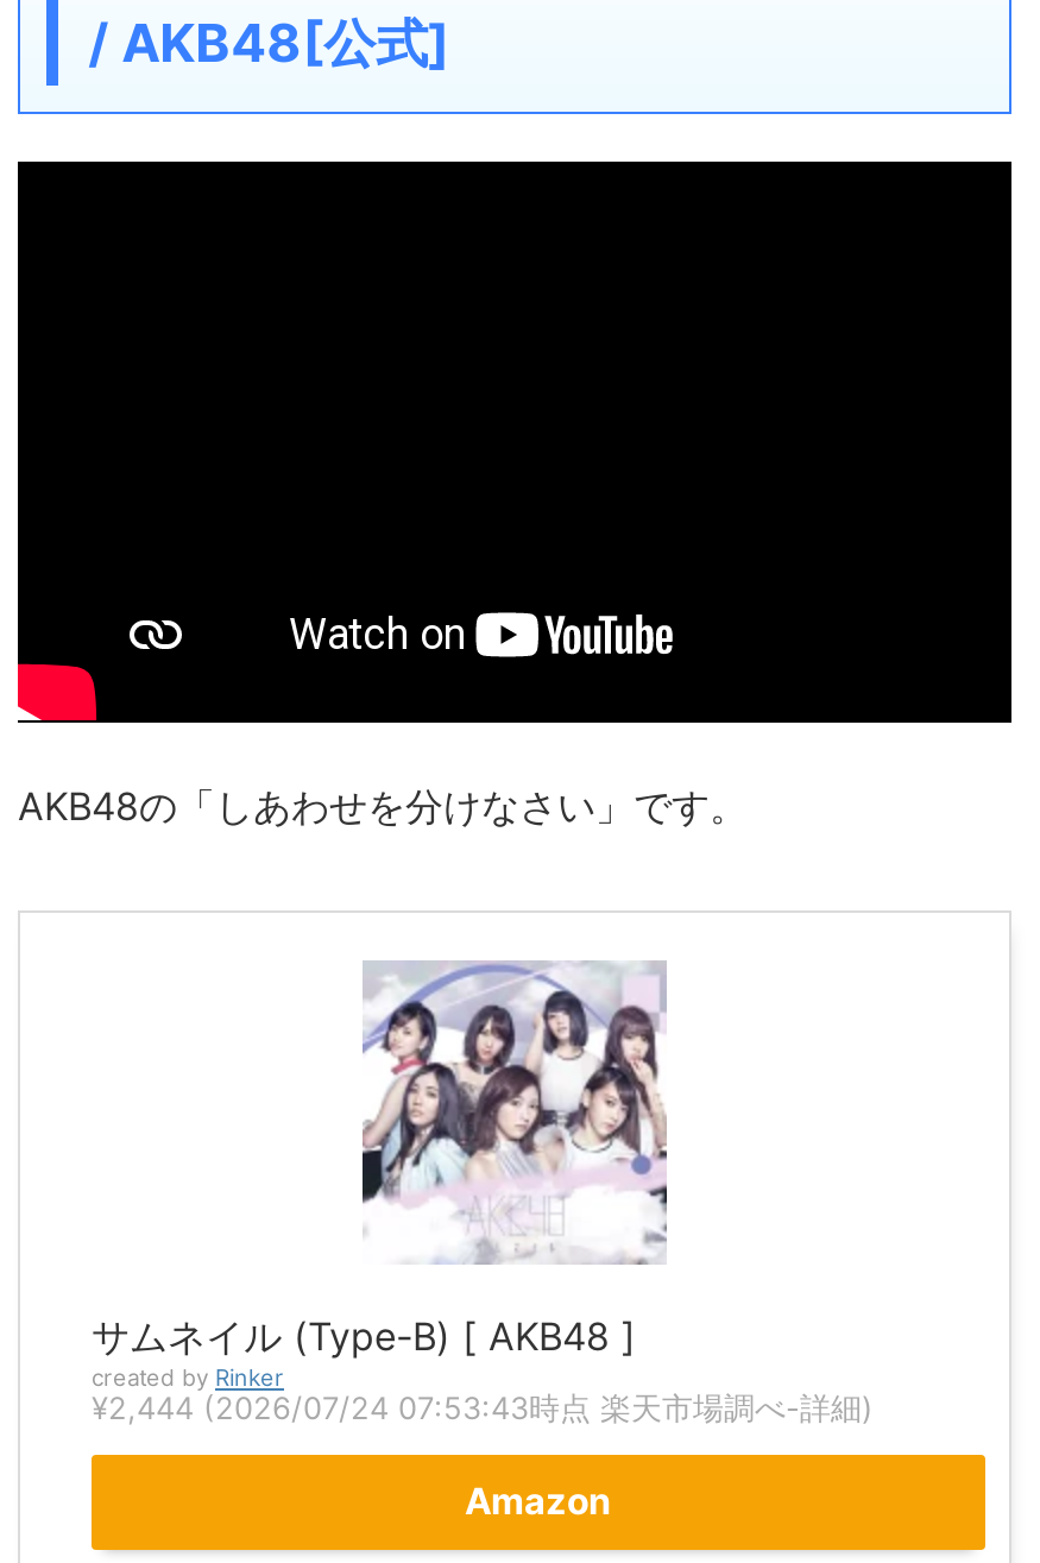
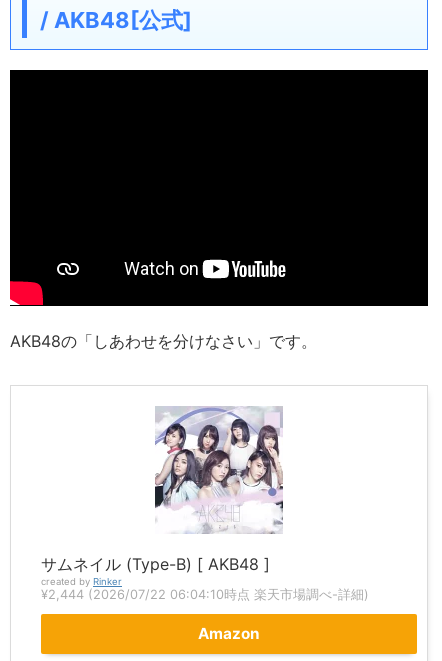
- ¥2,444 (2026/07/24 07:53:43時点 楽天市場調べ-詳細)
+ ¥2,444 (2026/07/22 06:04:10時点 楽天市場調べ-詳細)
